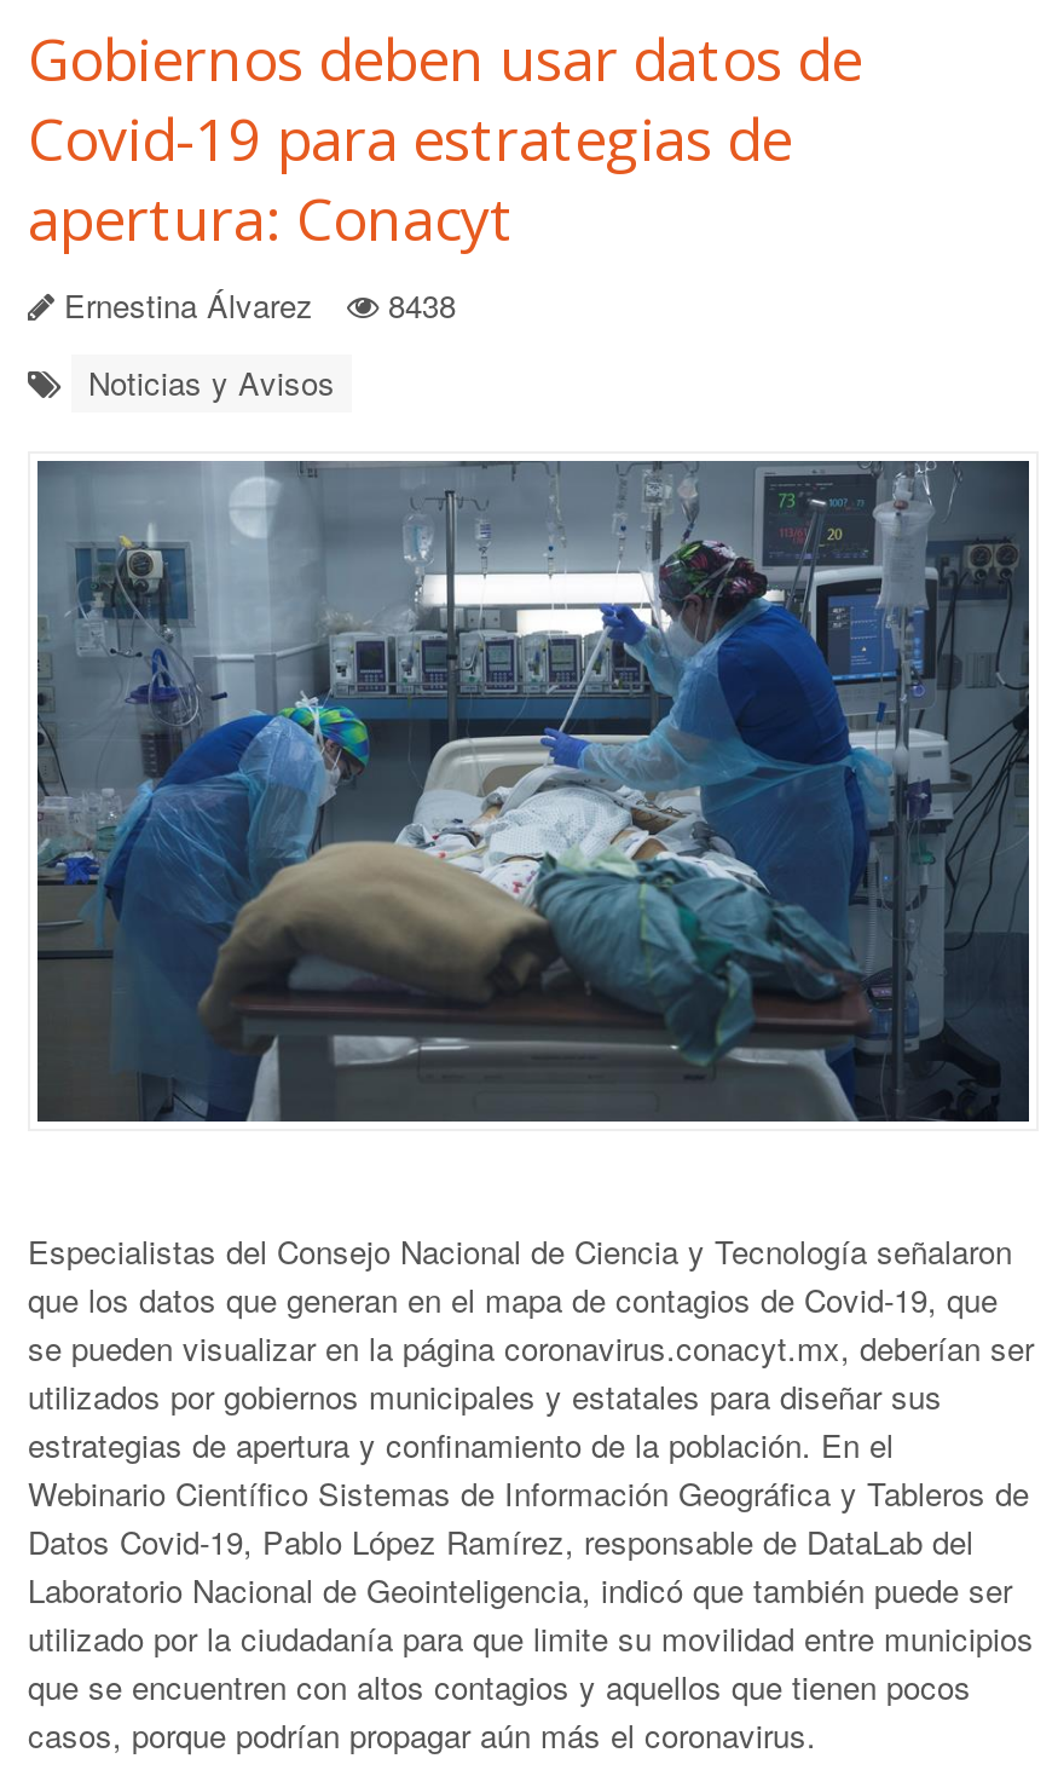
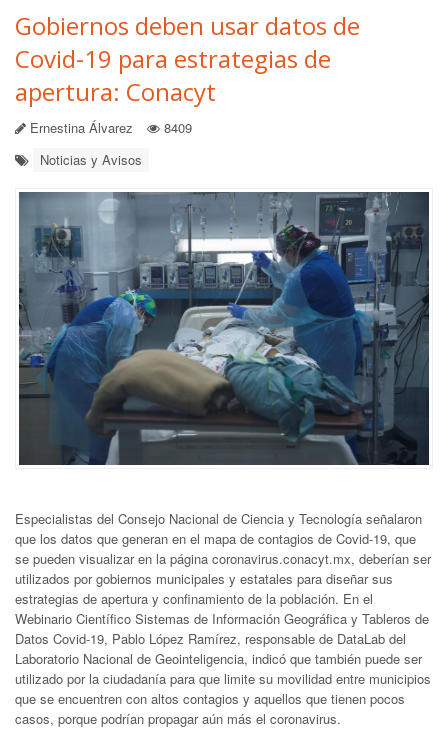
- Ernestina Álvarez 8438
+ Ernestina Álvarez 8409
